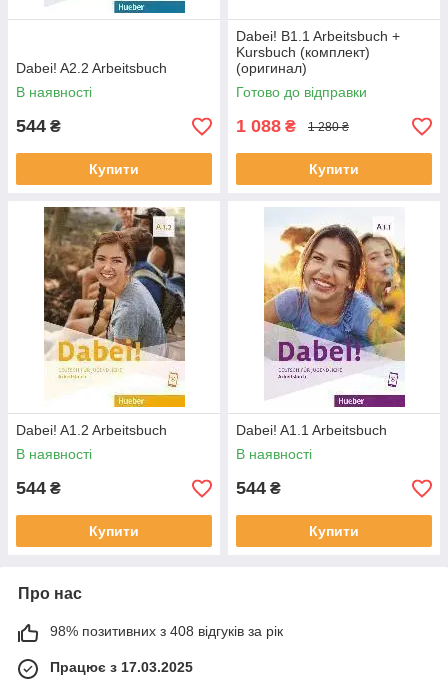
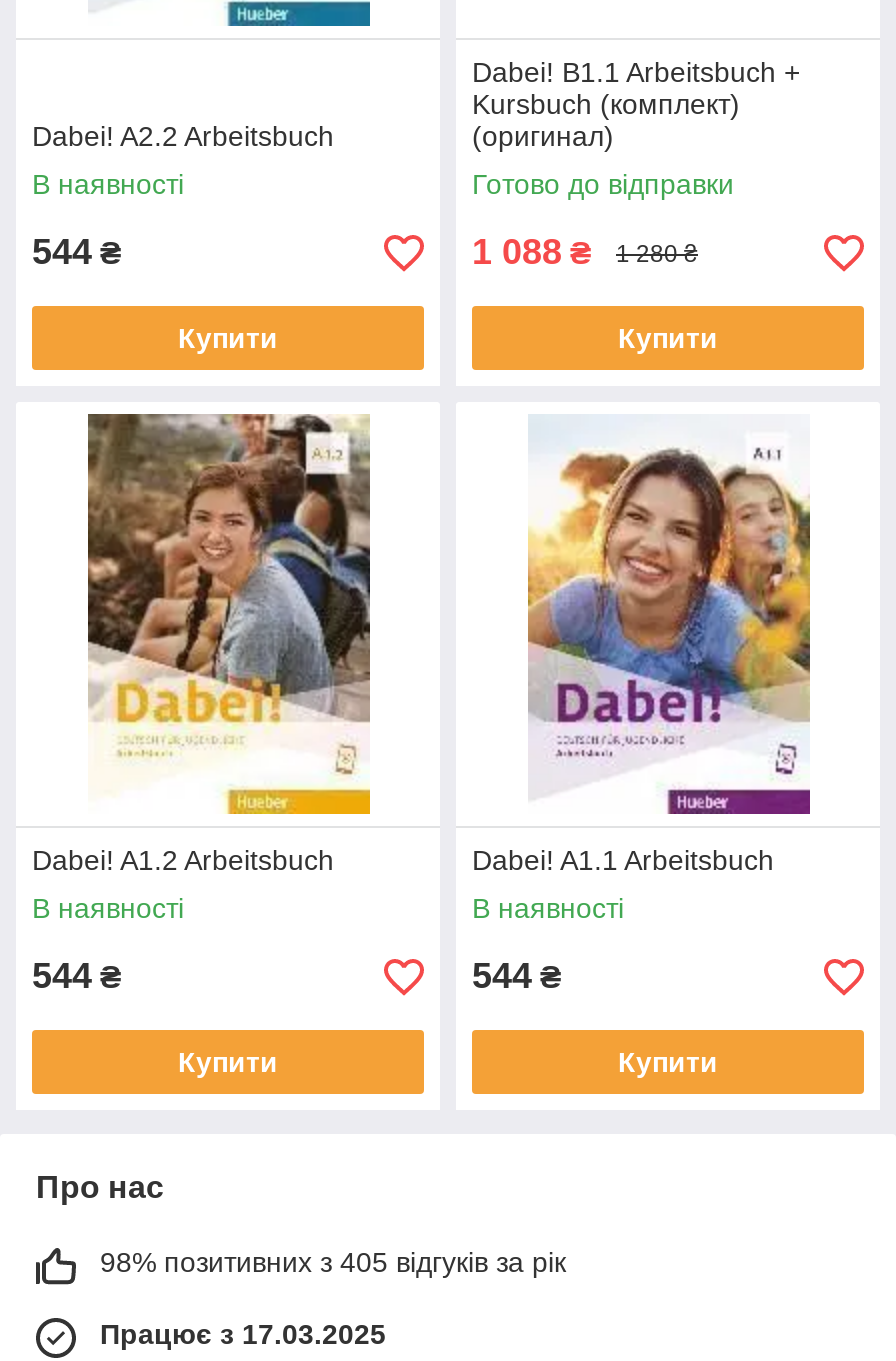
- 98% позитивних з 408 відгуків за рік
+ 98% позитивних з 405 відгуків за рік
